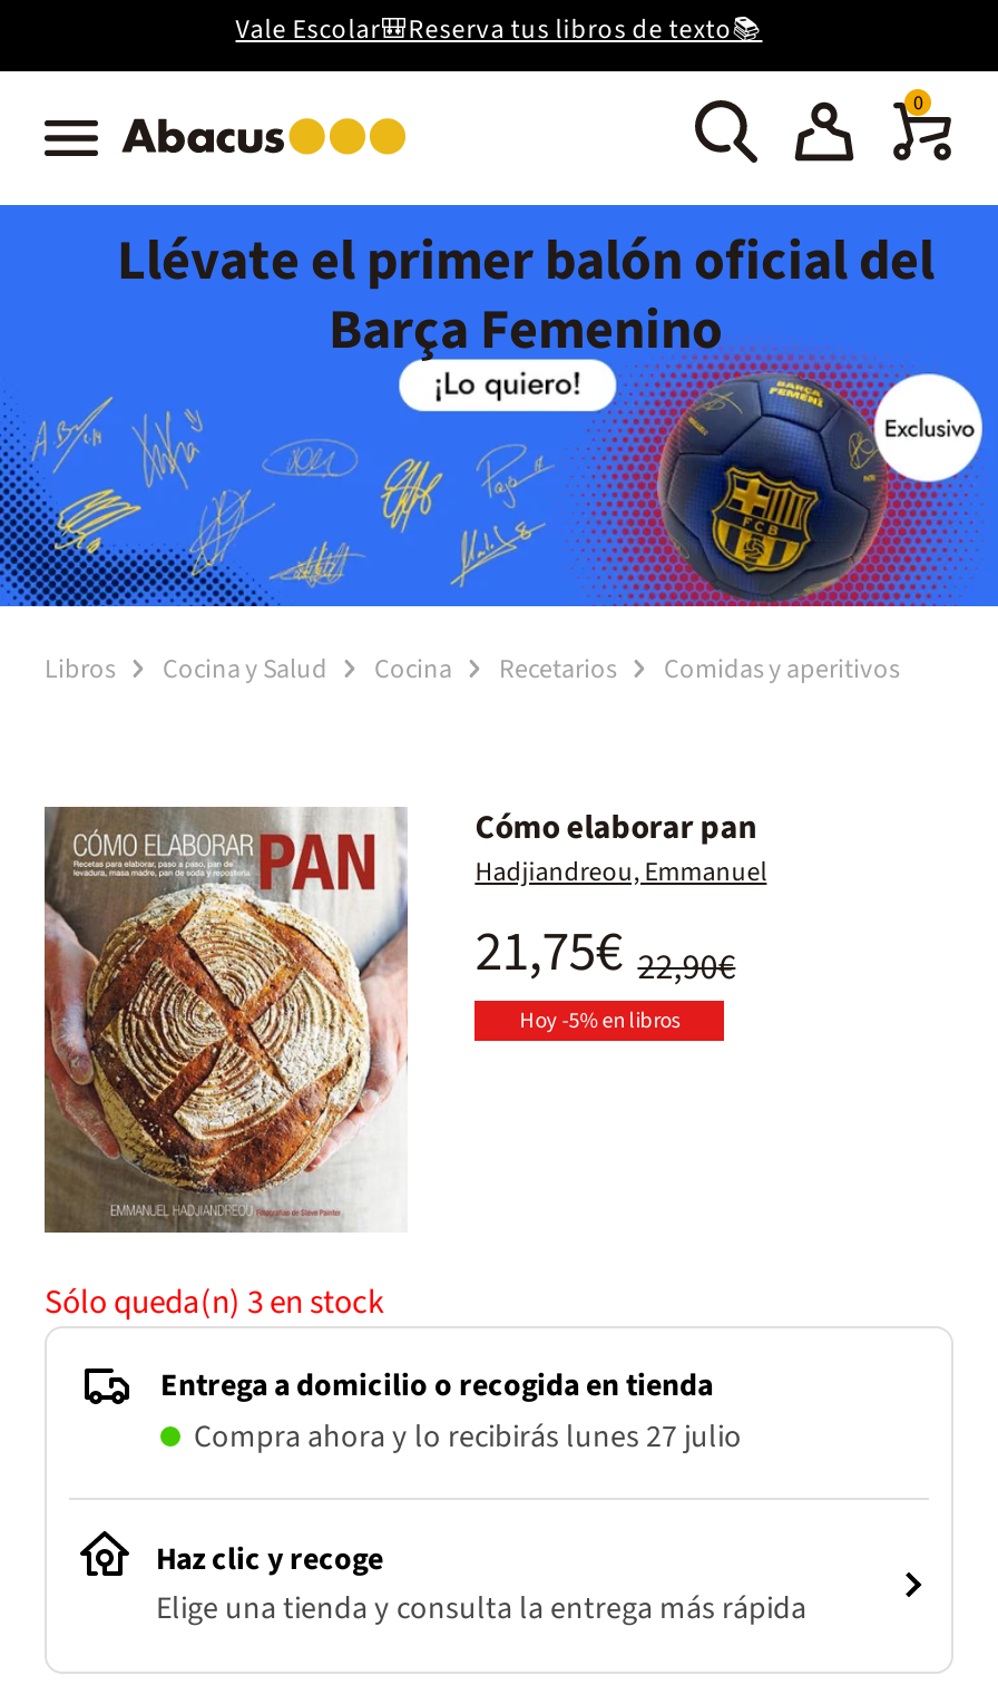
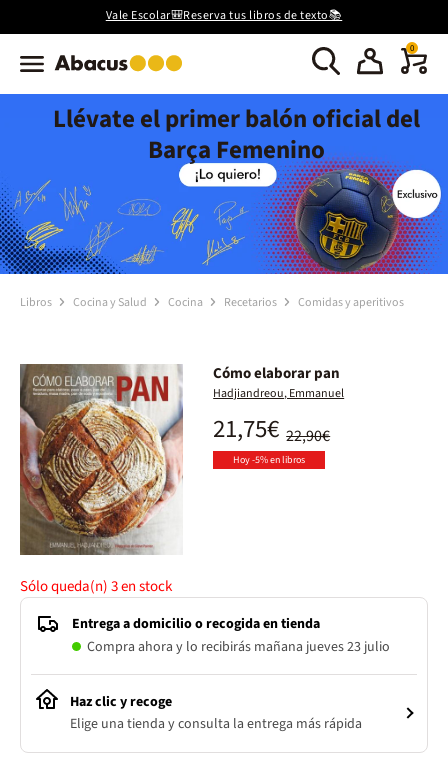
- Compra ahora y lo recibirás lunes 27 julio
+ Compra ahora y lo recibirás mañana jueves 23 julio
